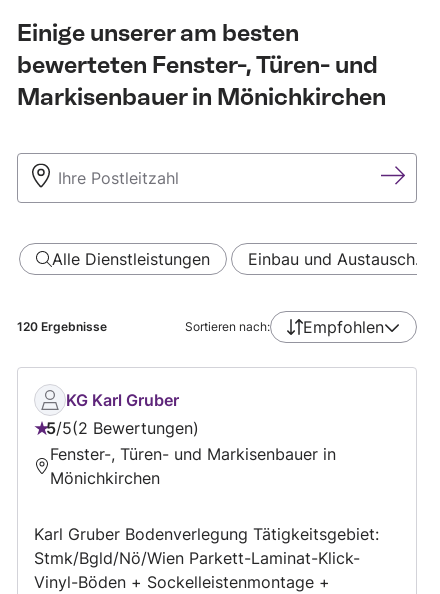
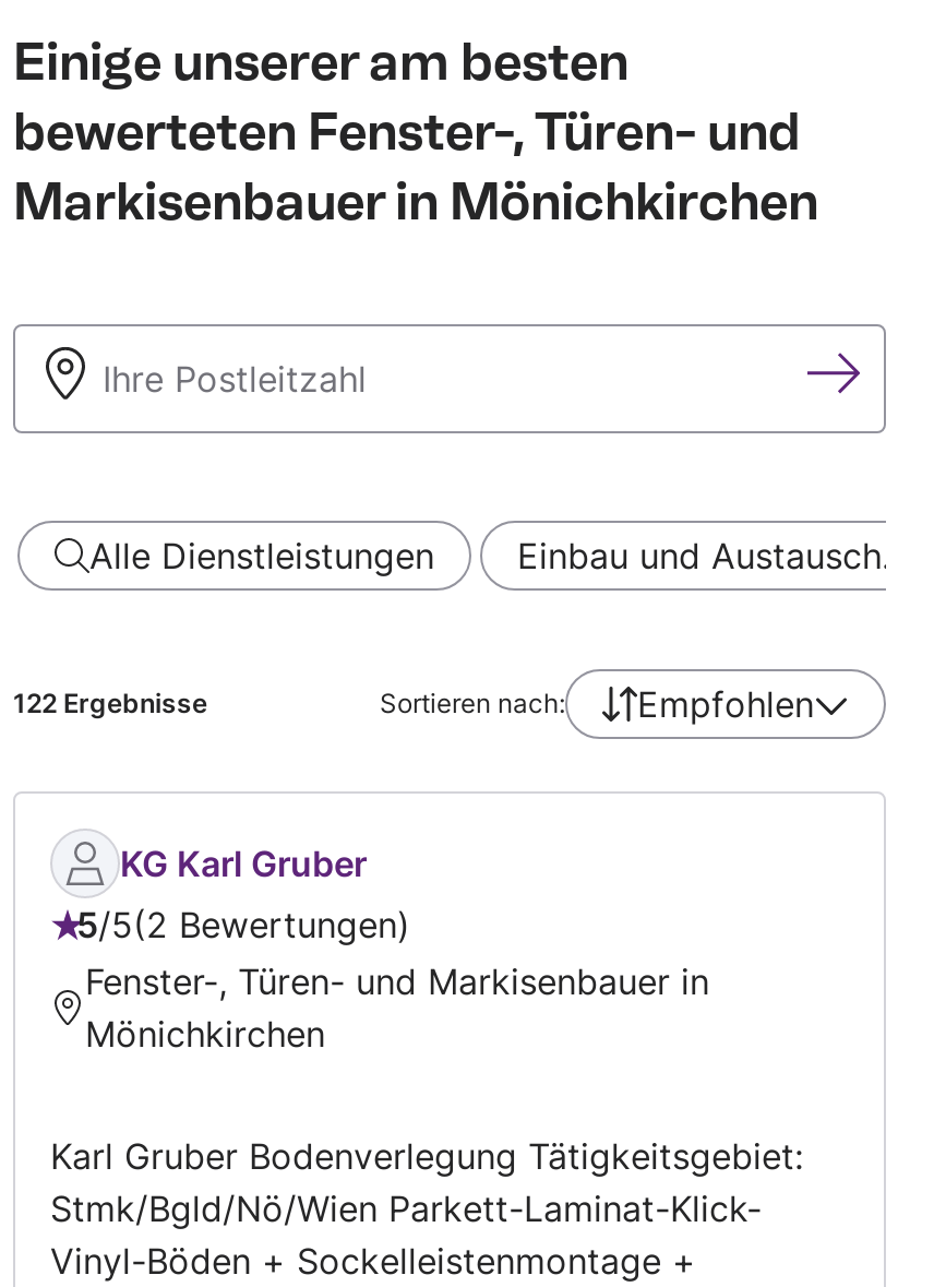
- 120 Ergebnisse
+ 122 Ergebnisse
